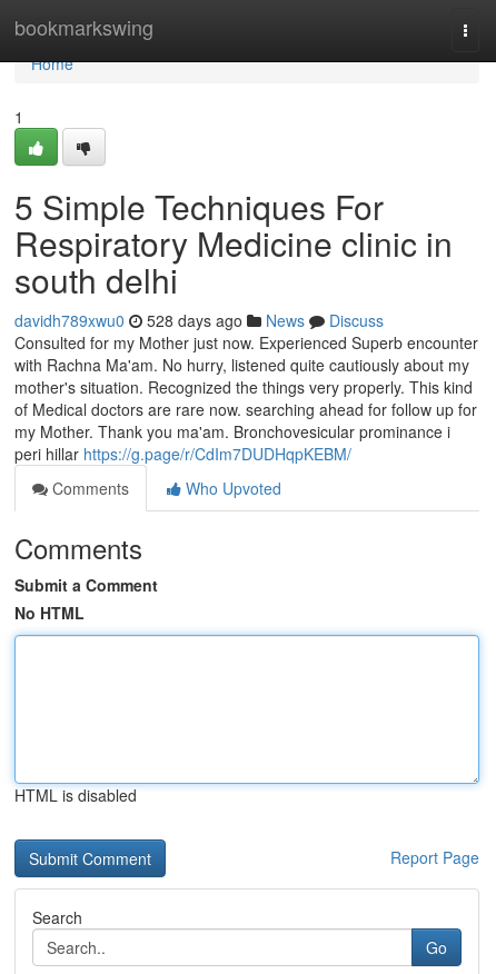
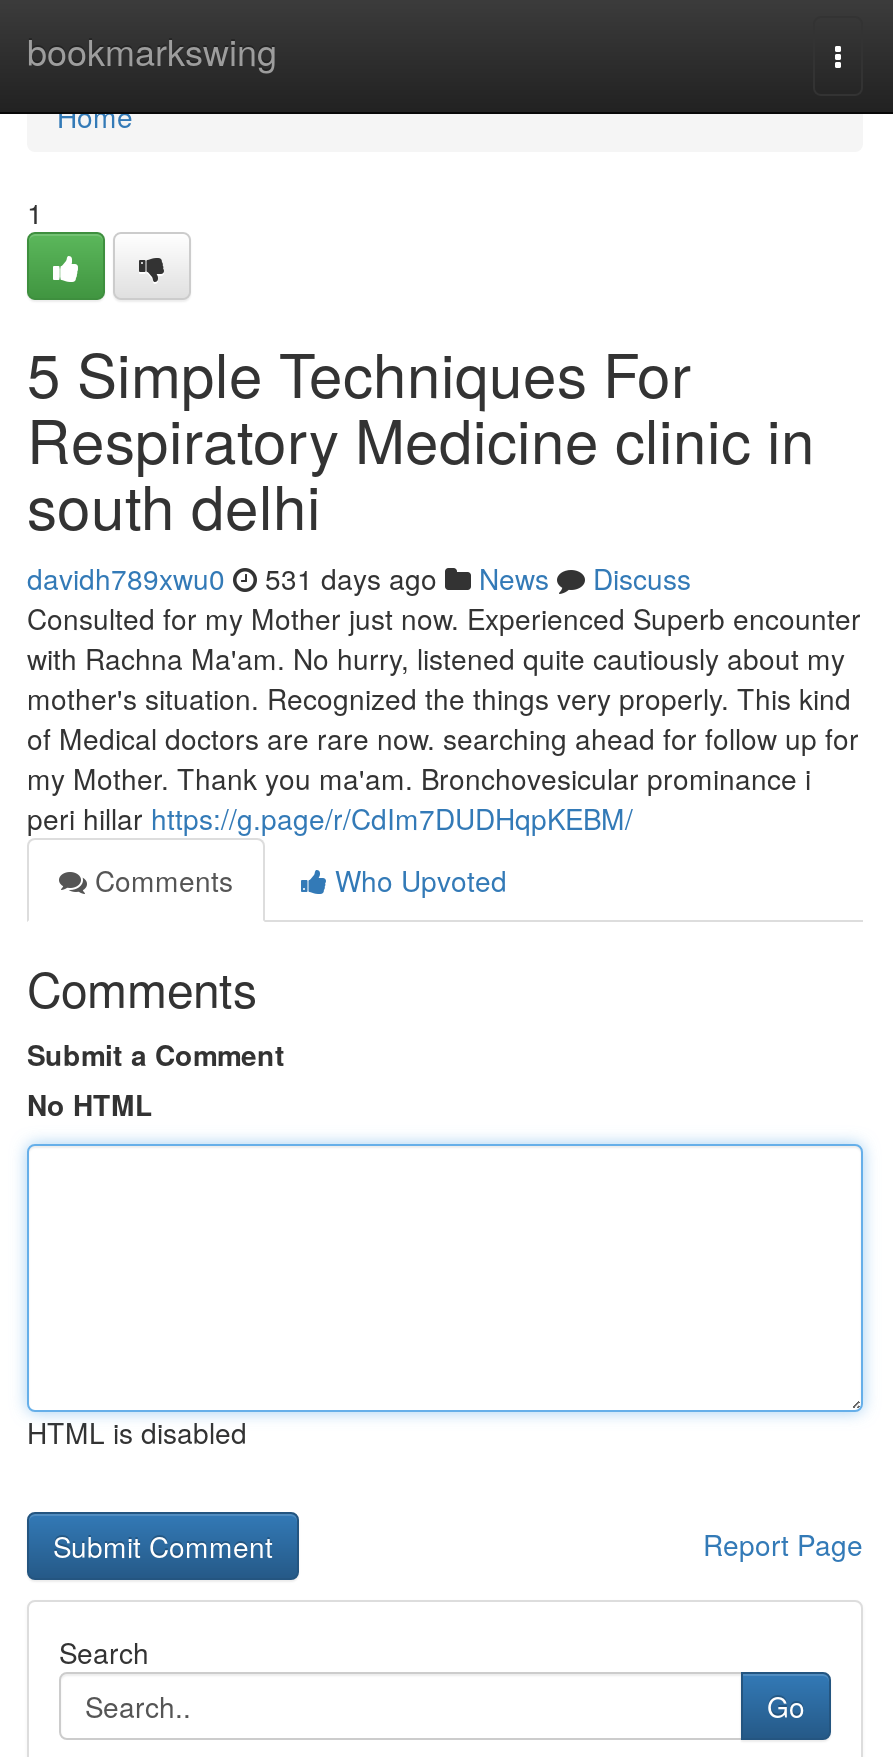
- davidh789xwu0 528 days ago News Discuss
+ davidh789xwu0 531 days ago News Discuss
